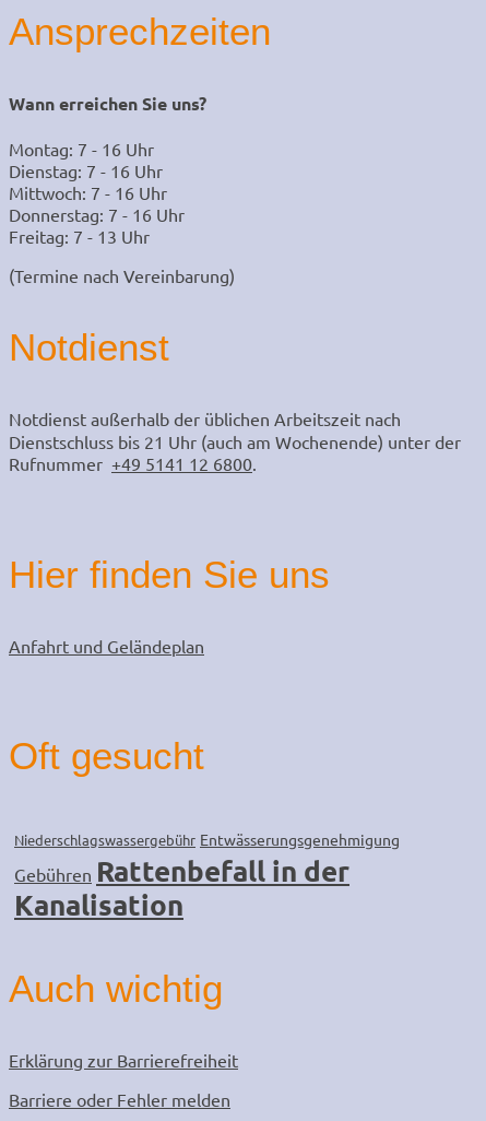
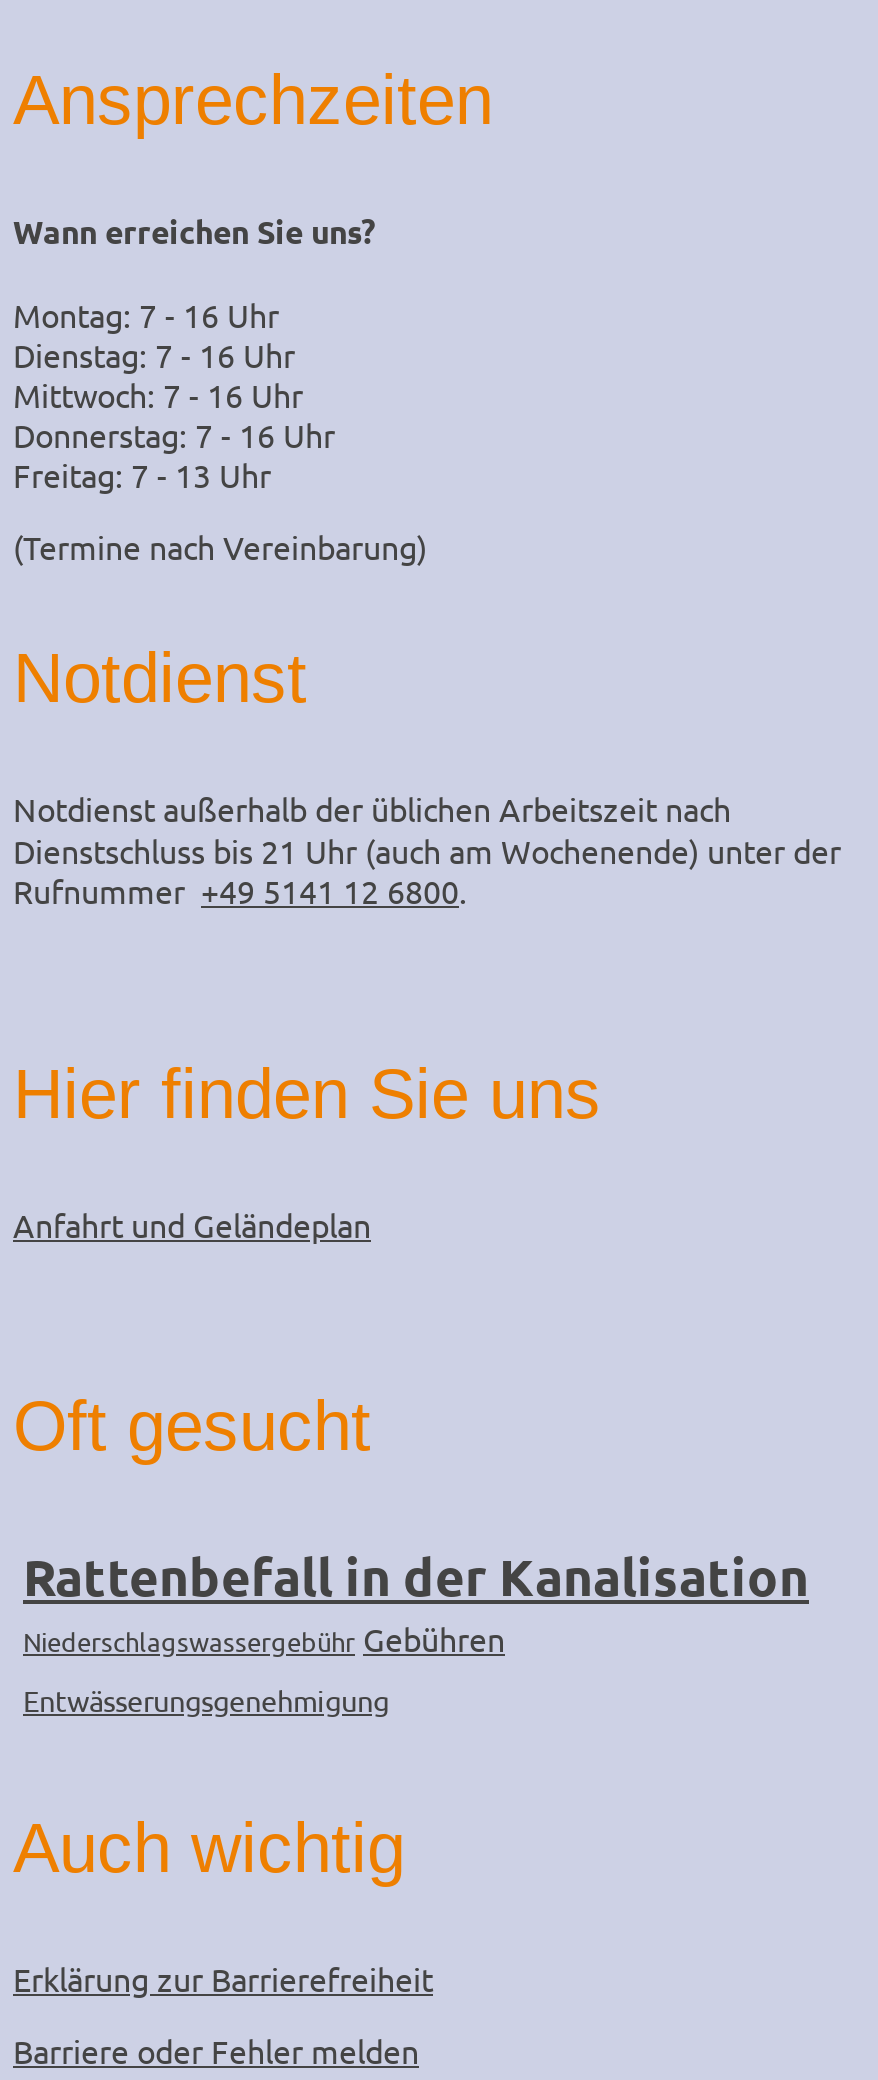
- Niederschlagswassergebühr Entwässerungsgenehmigung
- Gebühren Rattenbefall in der
- Kanalisation
+ Rattenbefall in der Kanalisation
+ Niederschlagswassergebühr Gebühren
+ Entwässerungsgenehmigung
